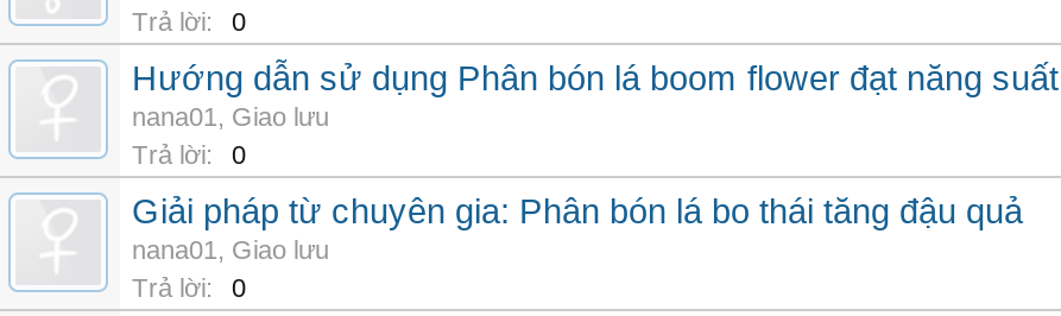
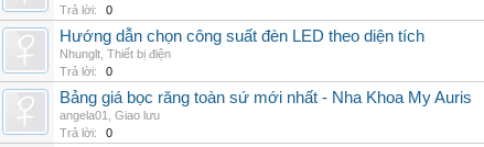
- Hướng dẫn sử dụng Phân bón lá boom flower đạt năng suất
- nana01, Giao lưu
+ Hướng dẫn chọn công suất đèn LED theo diện tích
+ Nhunglt, Thiết bị điện

- Giải pháp từ chuyên gia: Phân bón lá bo thái tăng đậu quả
- nana01, Giao lưu
+ Bảng giá bọc răng toàn sứ mới nhất - Nha Khoa My Auris
+ angela01, Giao lưu
